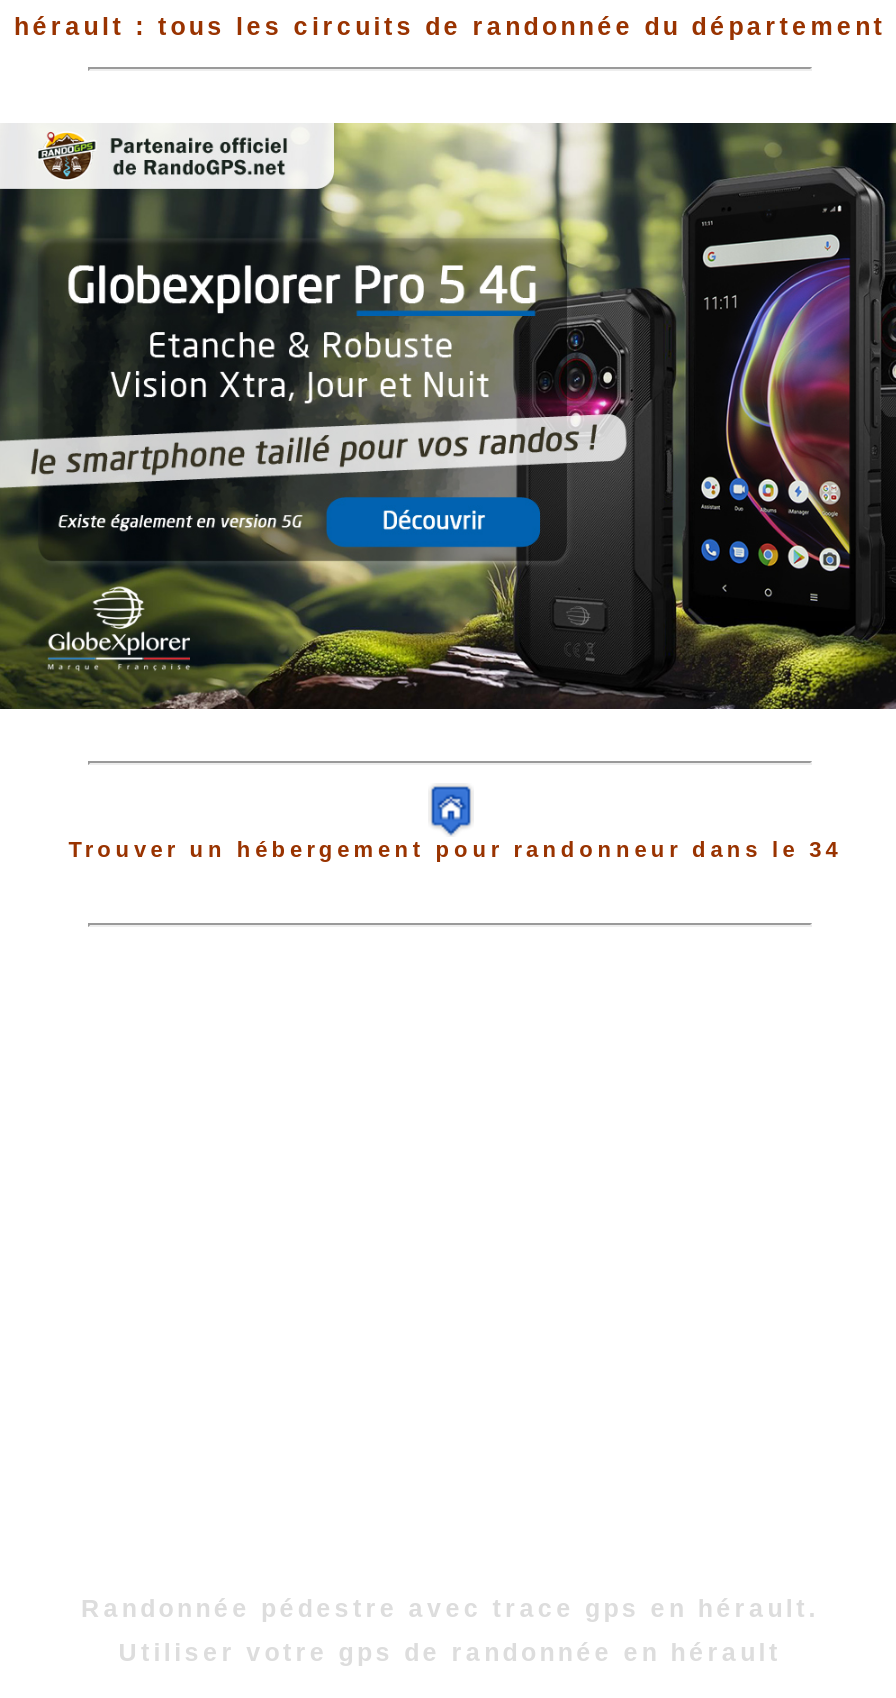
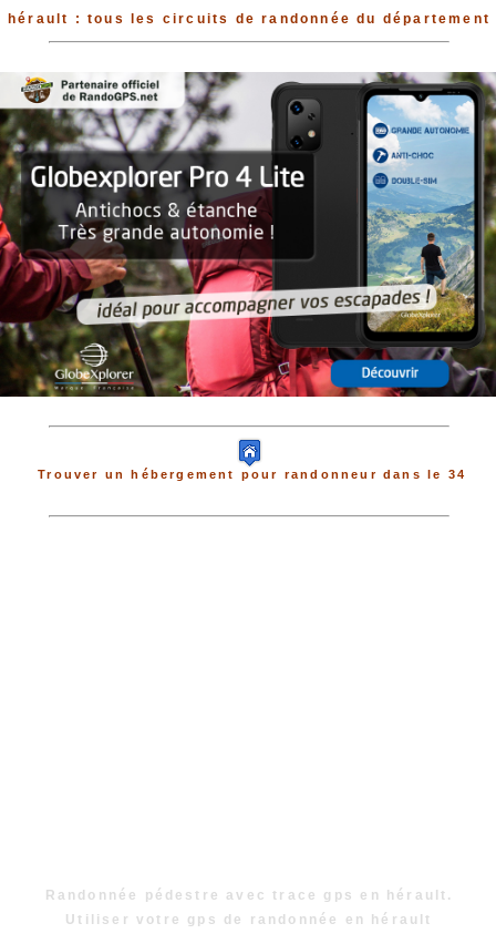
- [image]
+ [image]
